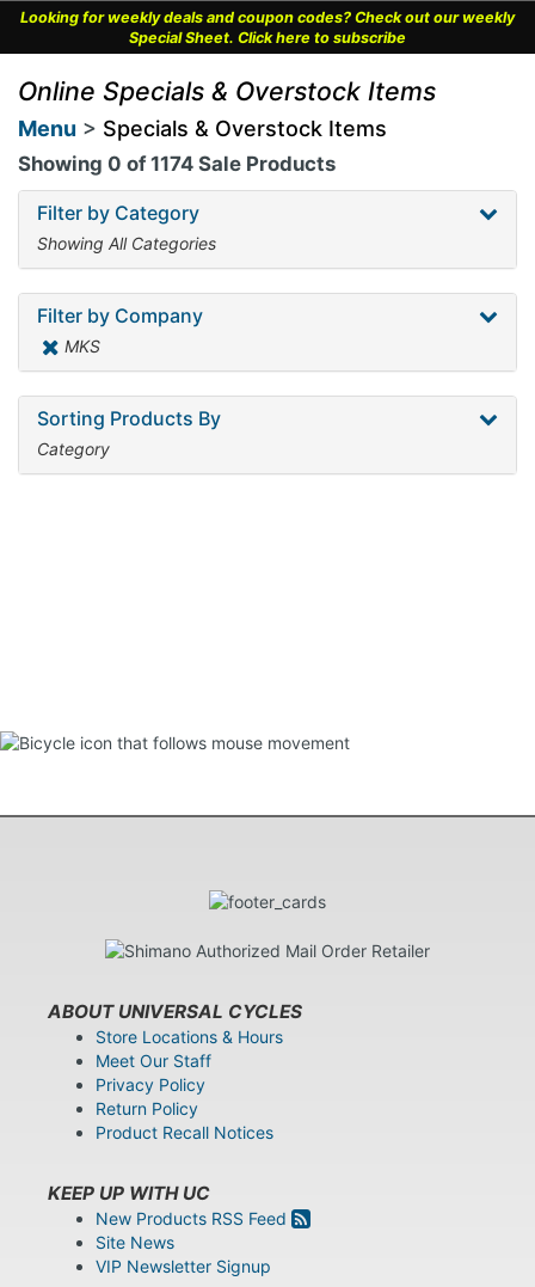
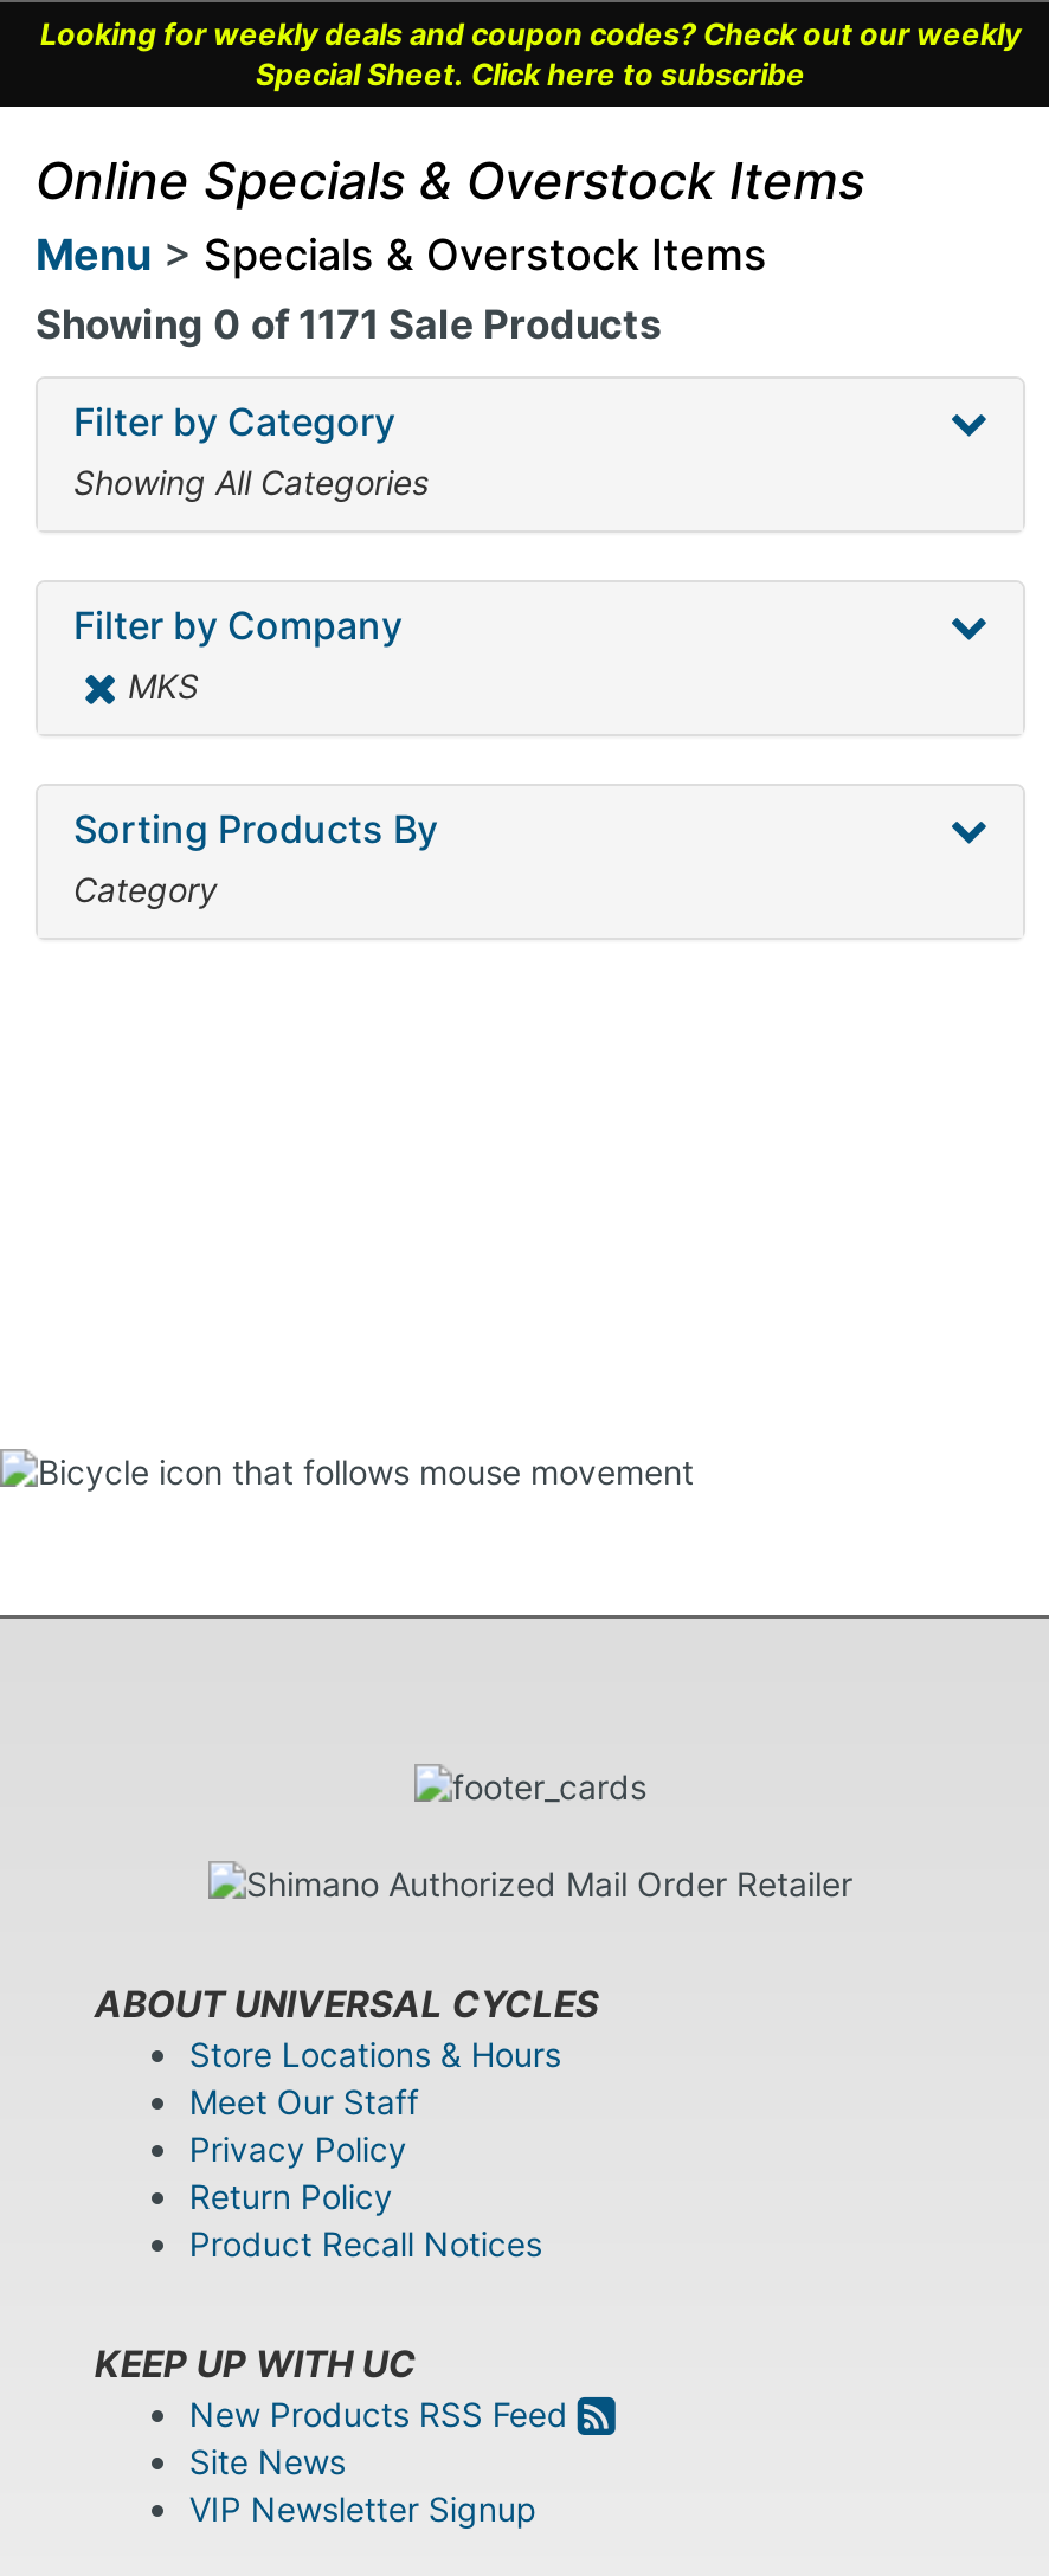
- Showing 0 of 1174 Sale Products
+ Showing 0 of 1171 Sale Products
